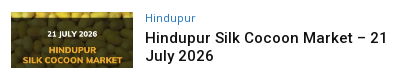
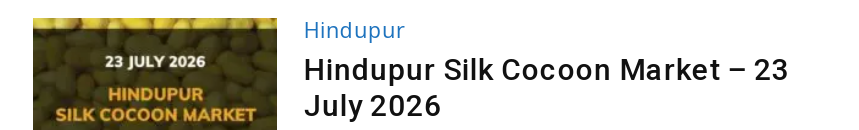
- Hindupur Silk Cocoon Market – 21
+ Hindupur Silk Cocoon Market – 23
